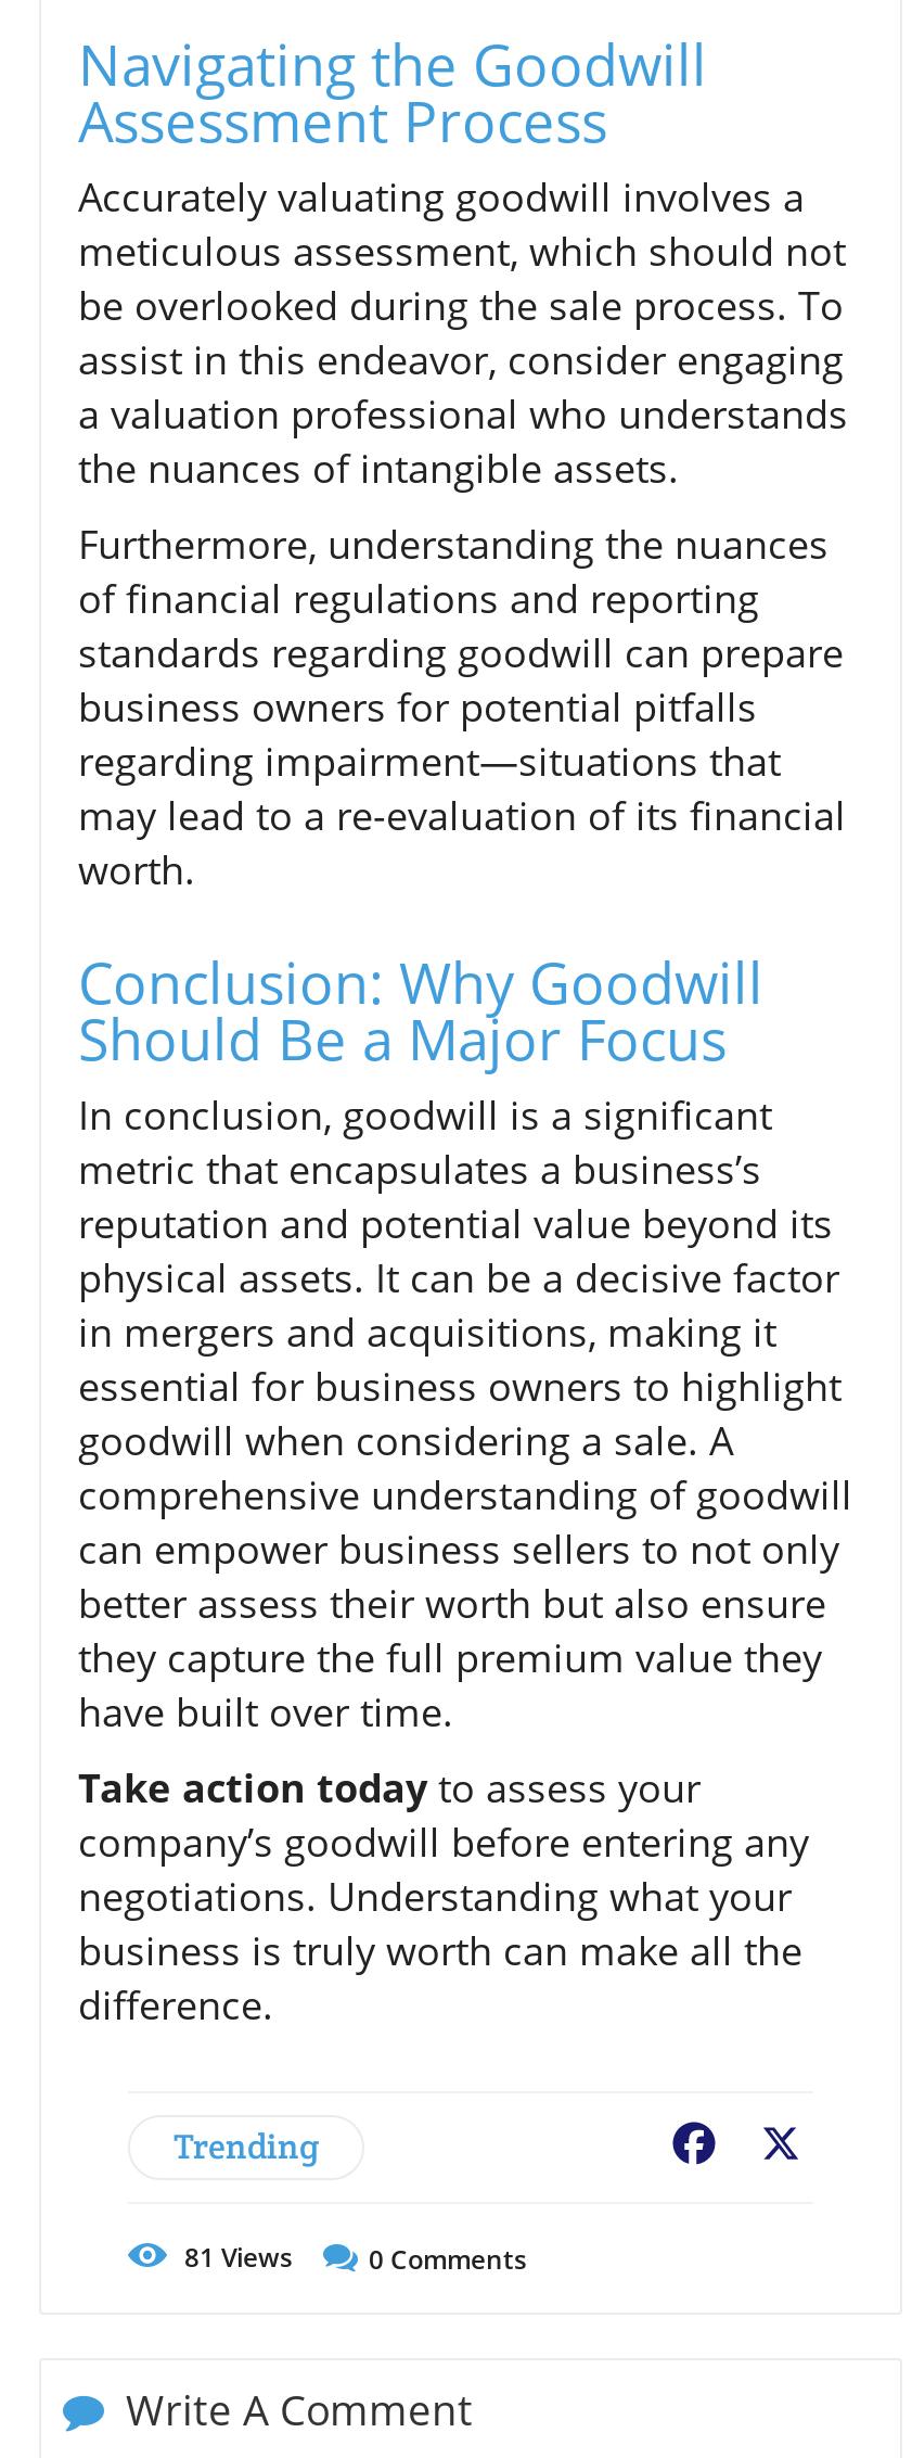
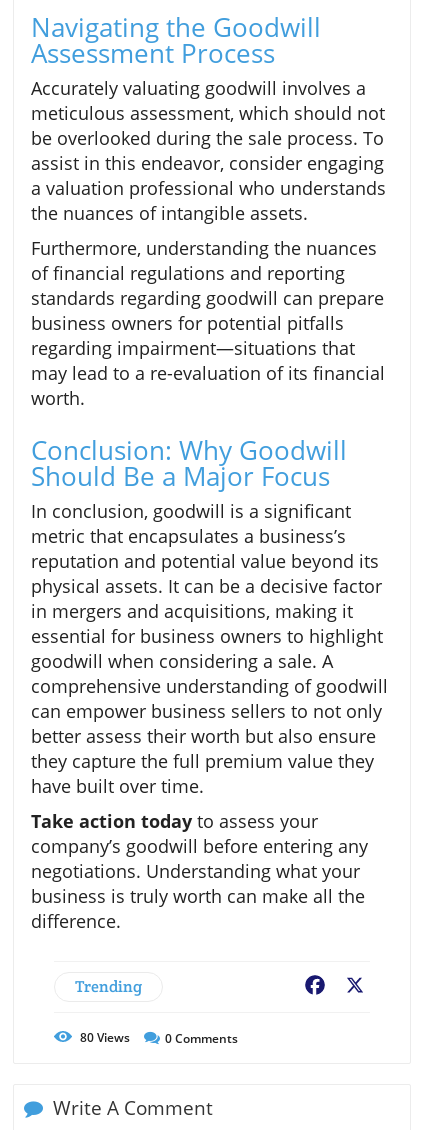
- 81 Views
+ 80 Views
